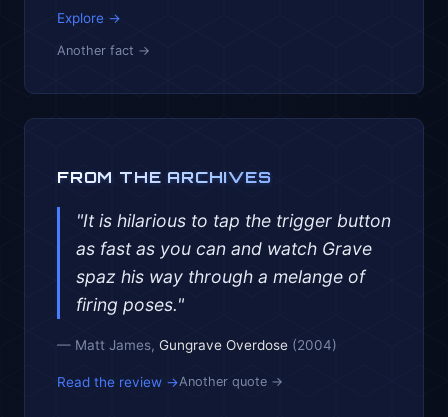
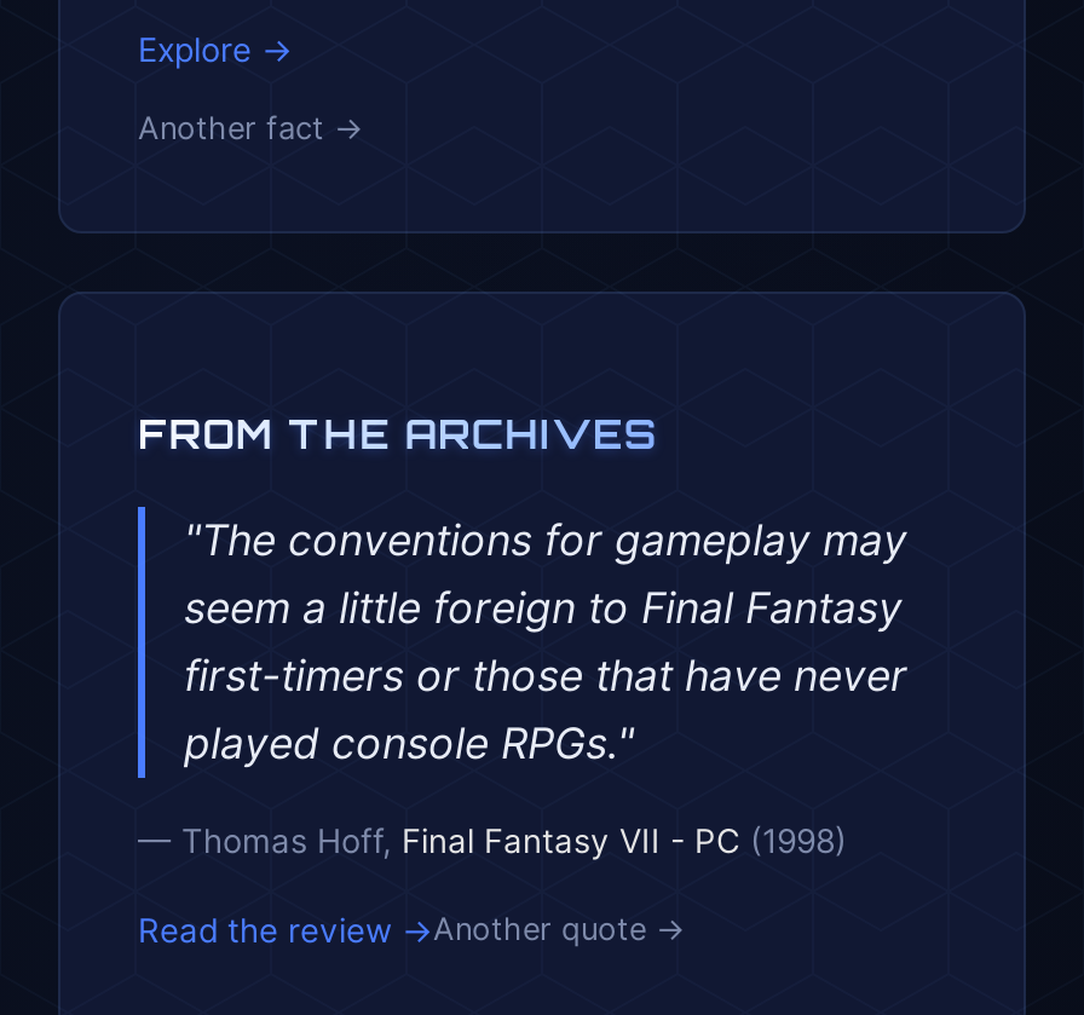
- "It is hilarious to tap the trigger button
- as fast as you can and watch Grave
- spaz his way through a melange of
- firing poses."
+ "The conventions for gameplay may
+ seem a little foreign to Final Fantasy
+ first-timers or those that have never
+ played console RPGs."

- — Matt James, Gungrave Overdose (2004)
+ — Thomas Hoff, Final Fantasy VII - PC (1998)
